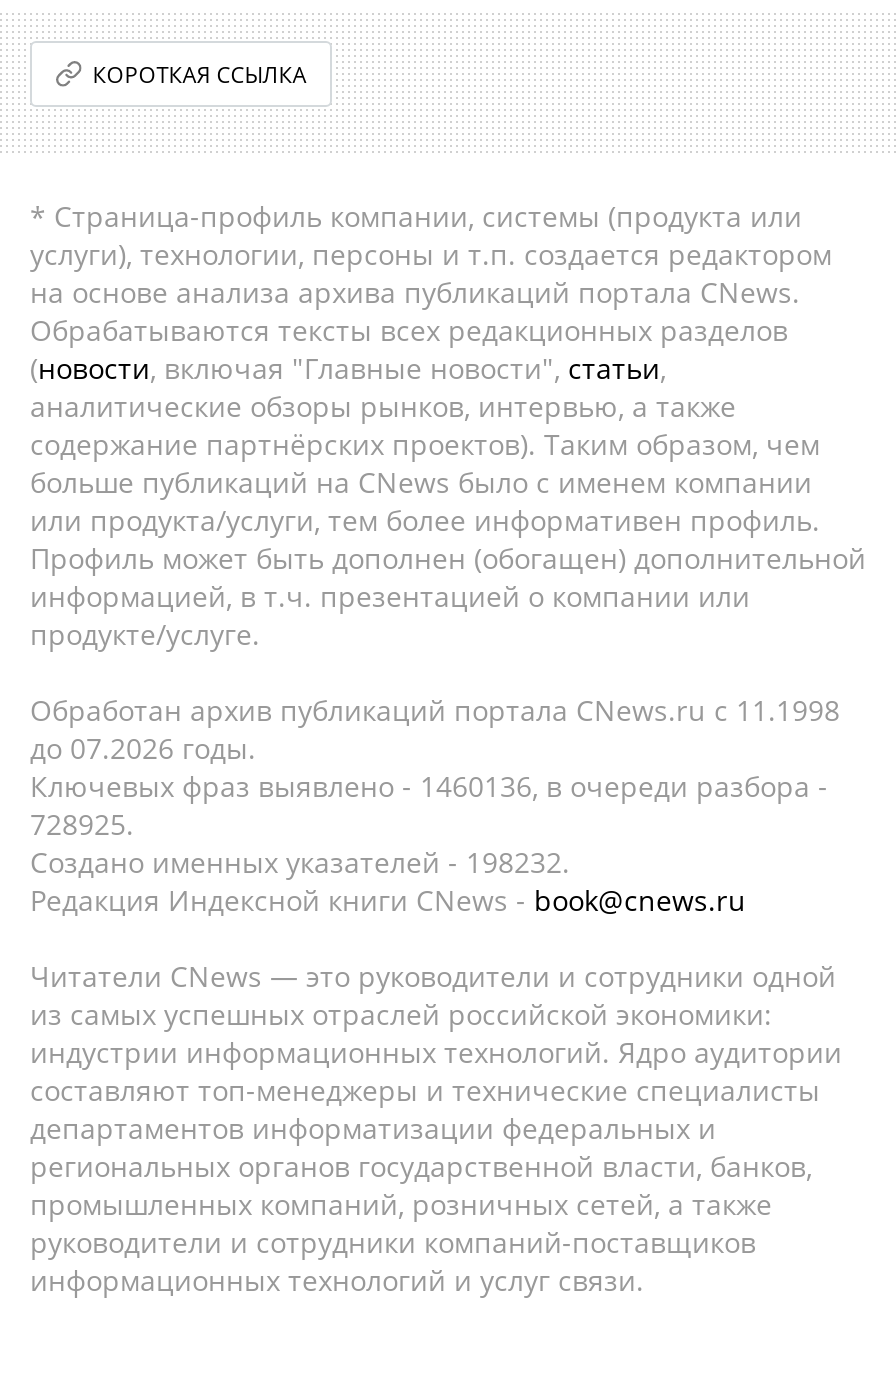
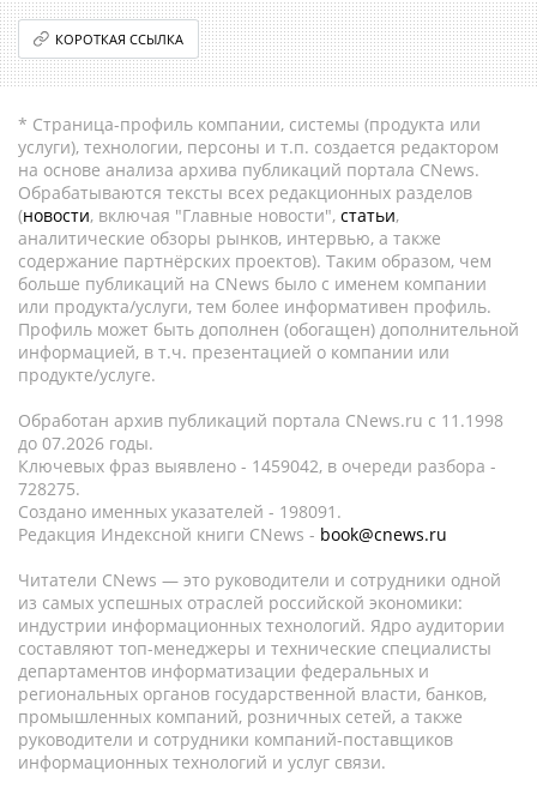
- Ключевых фраз выявлено - 1460136, в очереди разбора -
+ Ключевых фраз выявлено - 1459042, в очереди разбора -

- 728925.
+ 728275.

- Создано именных указателей - 198232.
+ Создано именных указателей - 198091.
